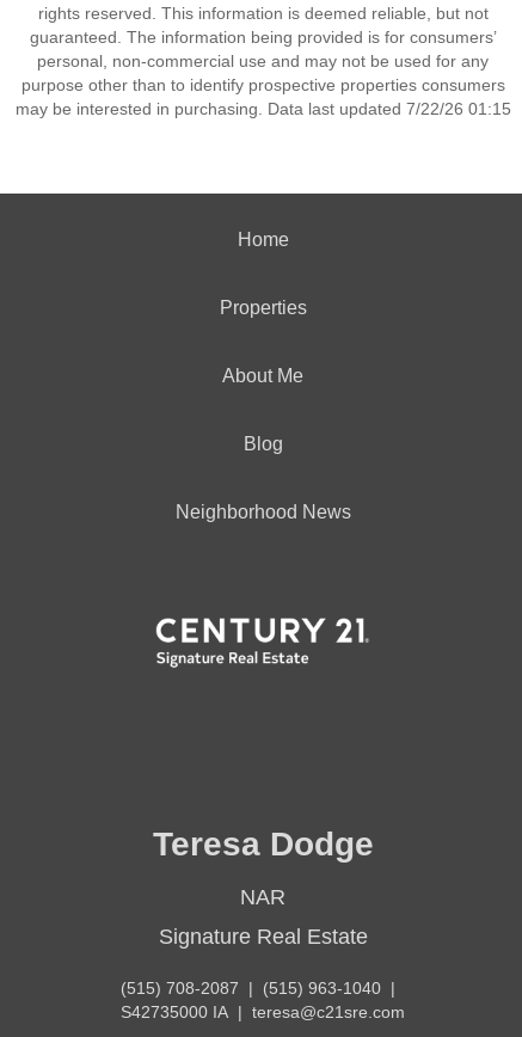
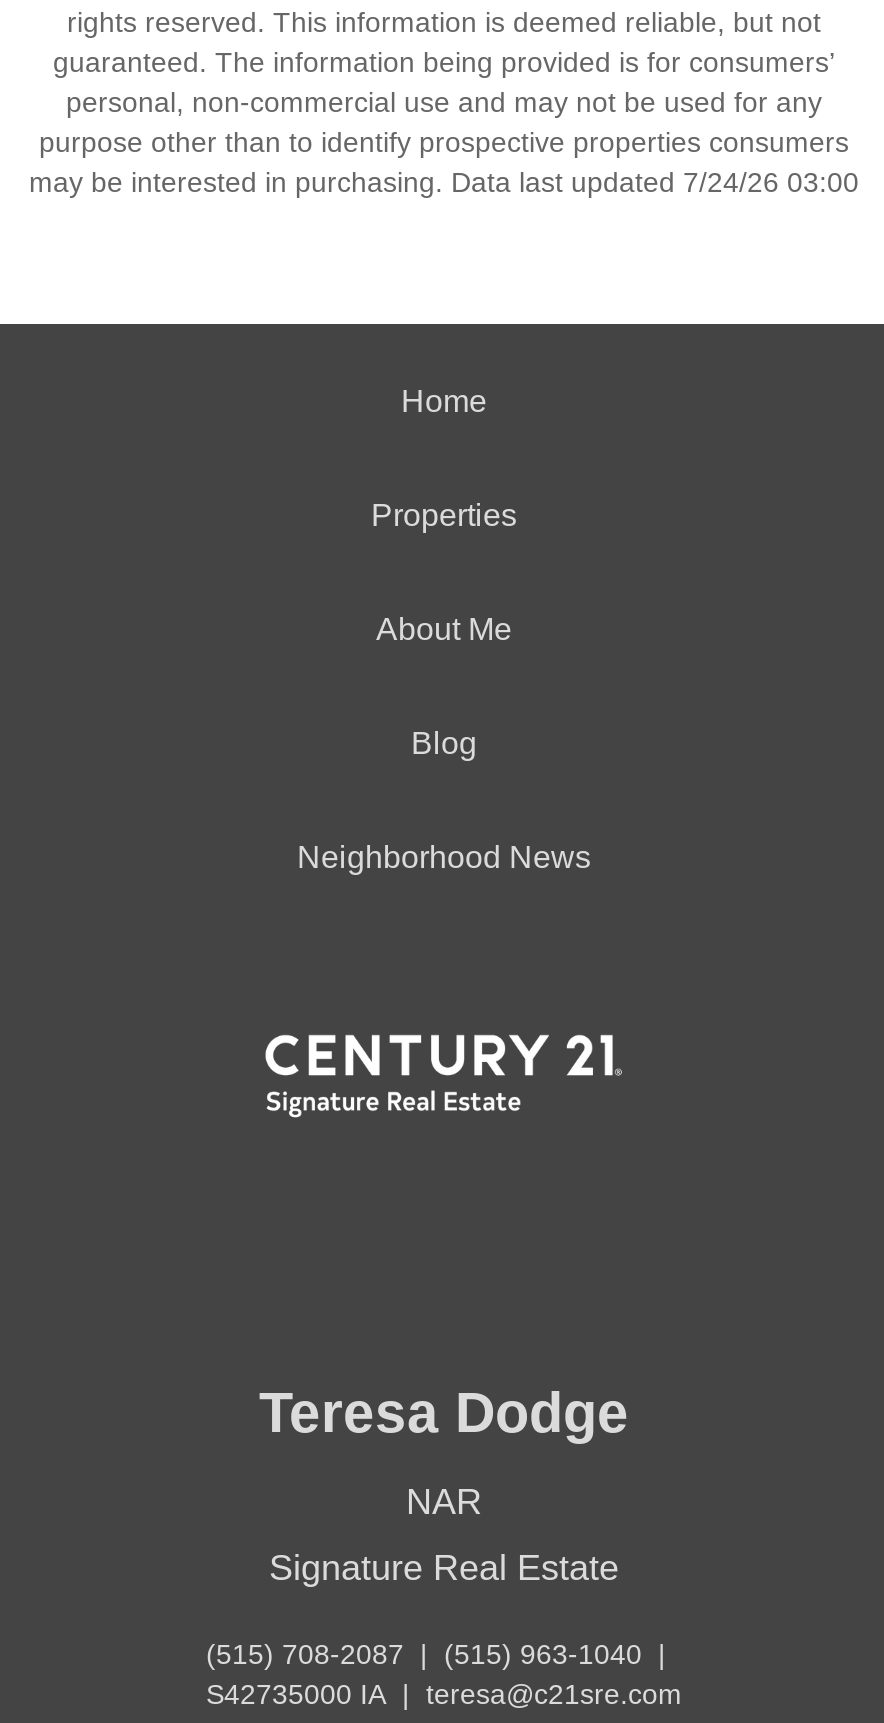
- may be interested in purchasing. Data last updated 7/22/26 01:15
+ may be interested in purchasing. Data last updated 7/24/26 03:00
